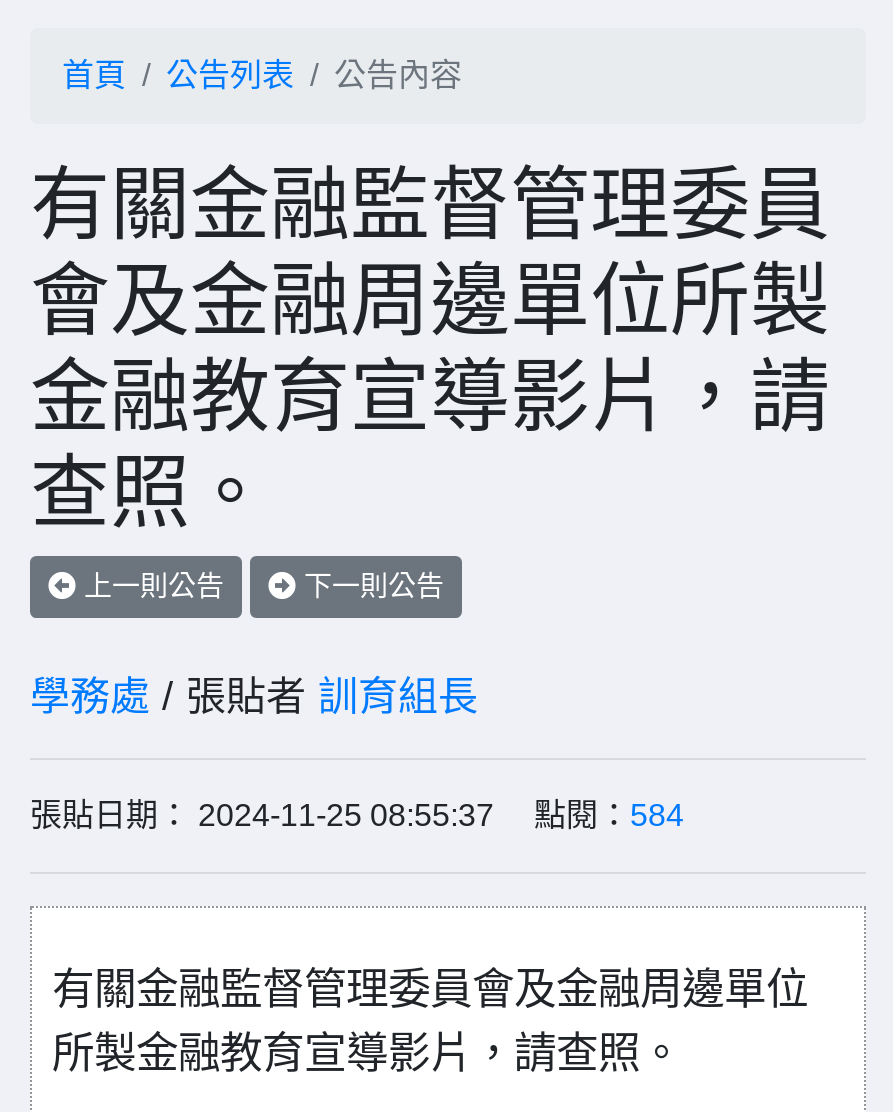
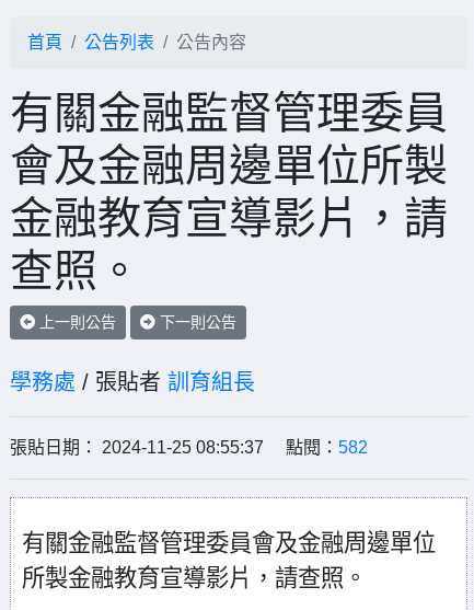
- 張貼日期： 2024-11-25 08:55:37 點閱：584
+ 張貼日期： 2024-11-25 08:55:37 點閱：582
